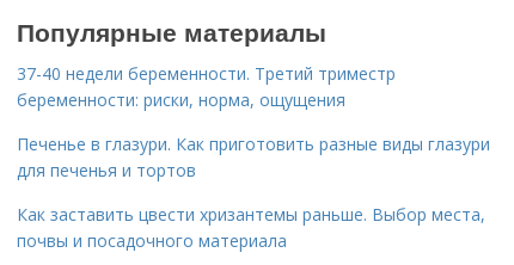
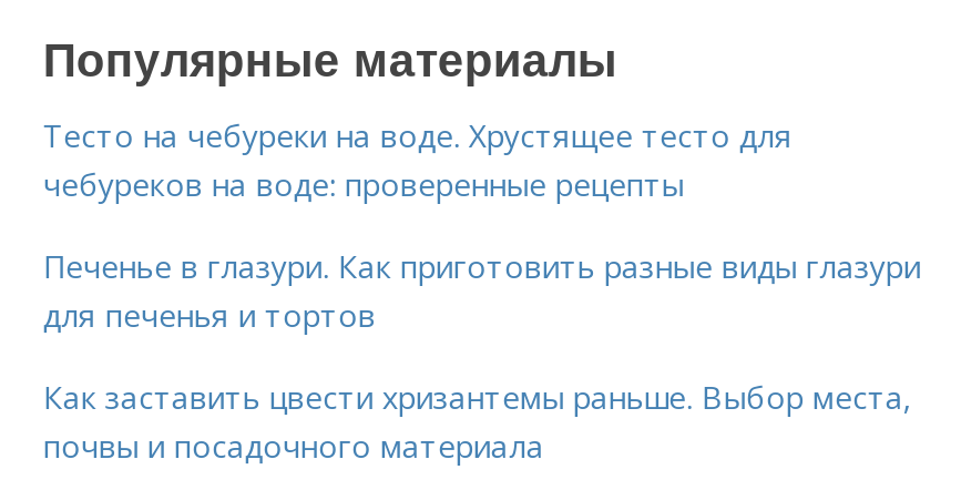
- 37-40 недели беременности. Третий триместр
- беременности: риски, норма, ощущения
+ Тесто на чебуреки на воде. Хрустящее тесто для
+ чебуреков на воде: проверенные рецепты
